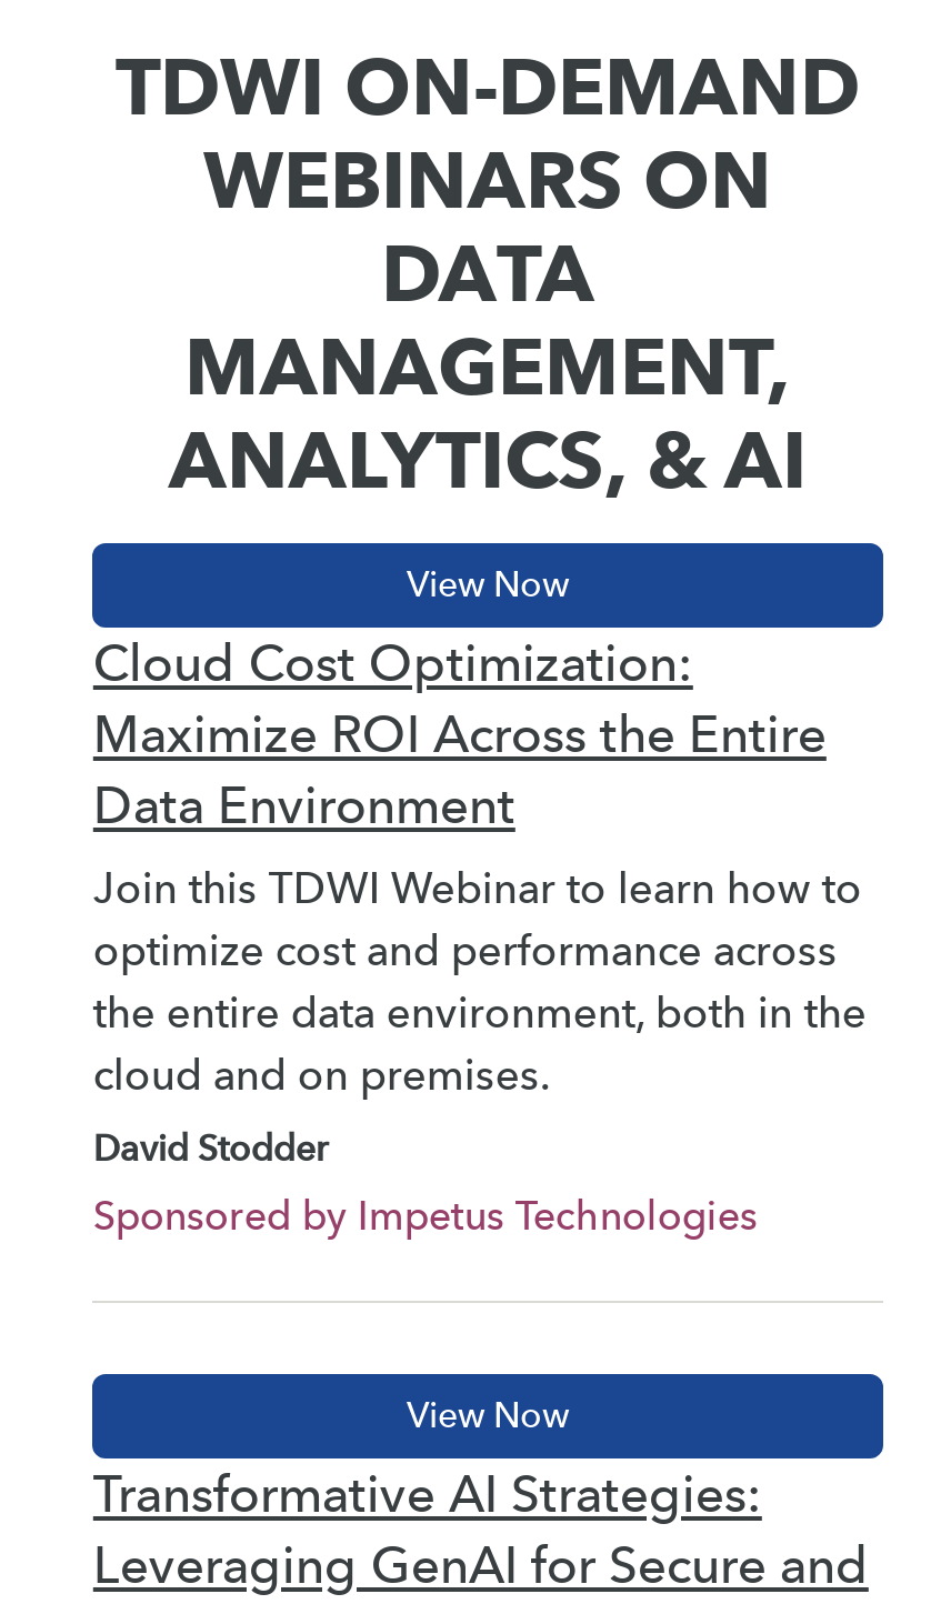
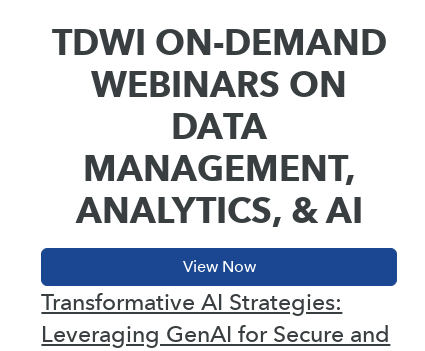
- Cloud Cost Optimization:
- Maximize ROI Across the Entire
- Data Environment
- Join this TDWI Webinar to learn how to
- optimize cost and performance across
- the entire data environment, both in the
- cloud and on premises.
- David Stodder
- Sponsored by Impetus Technologies
